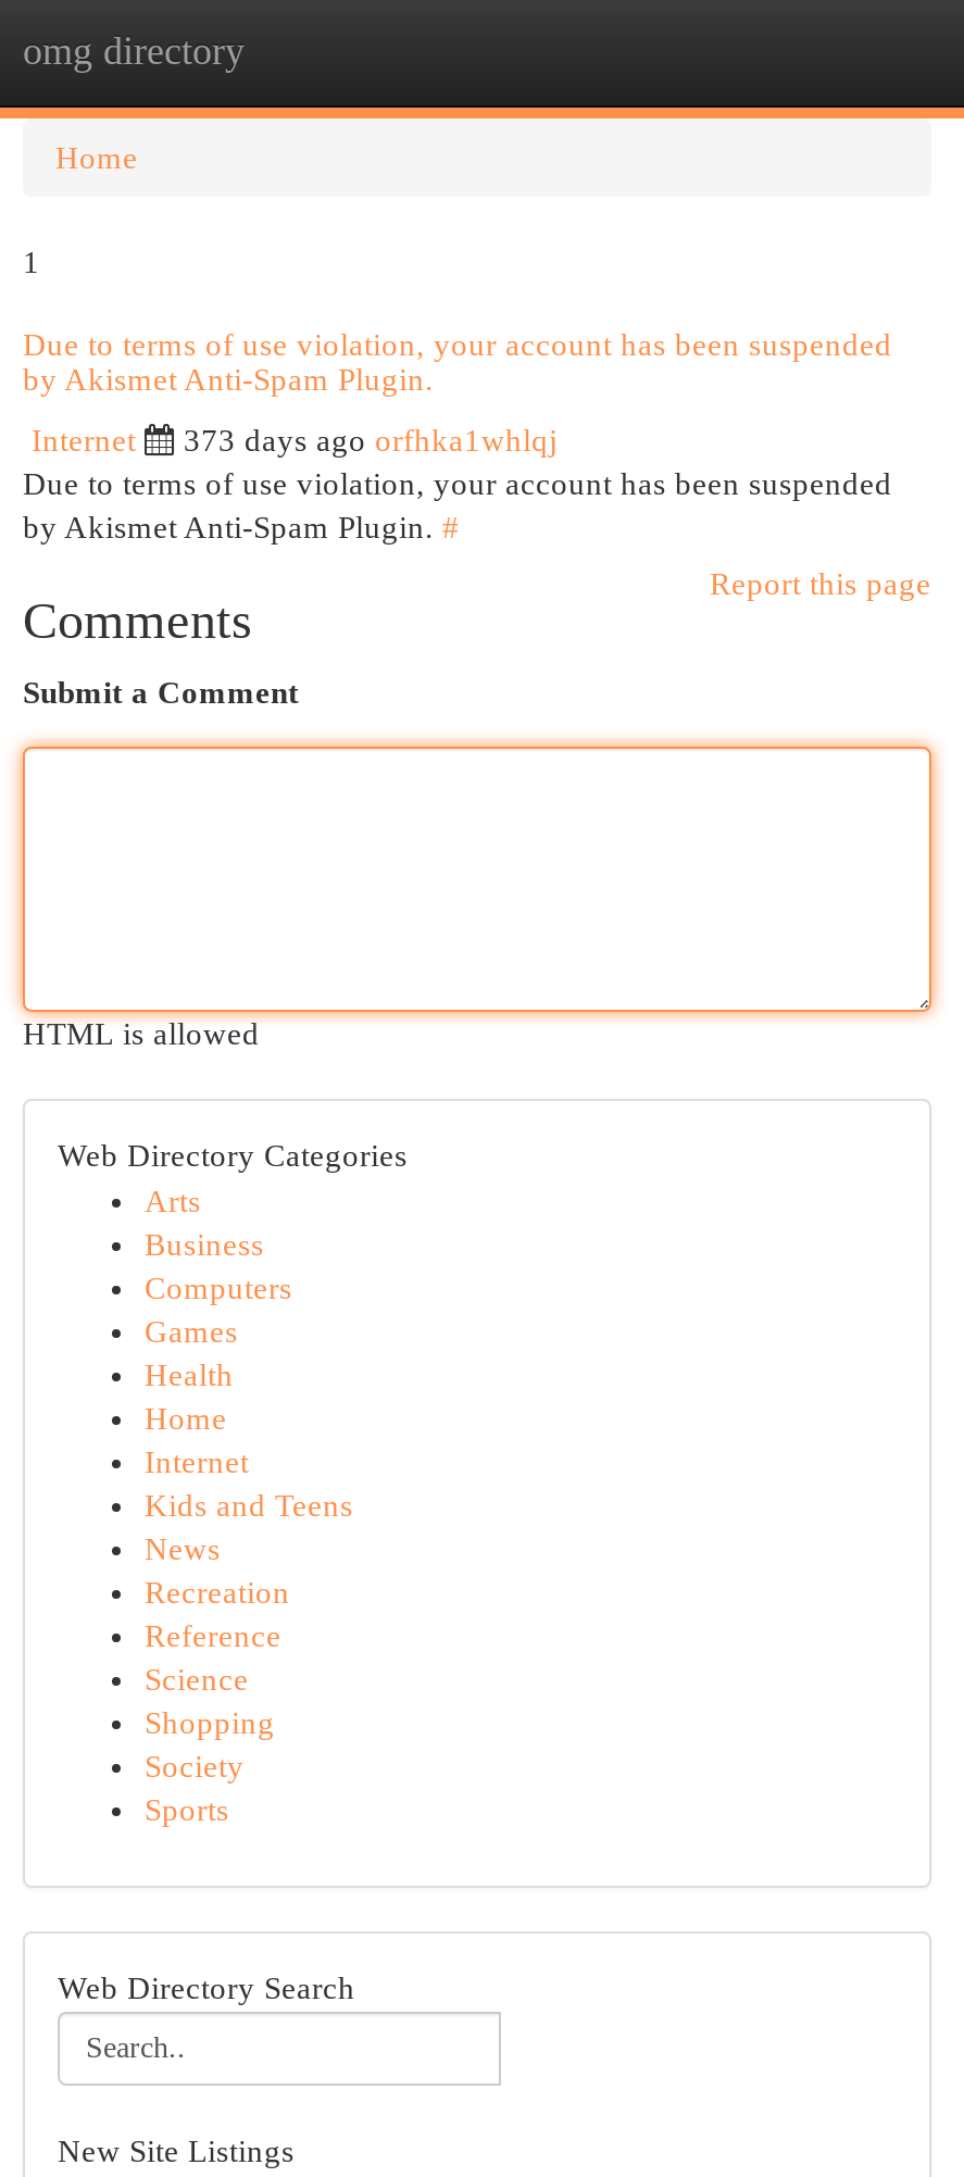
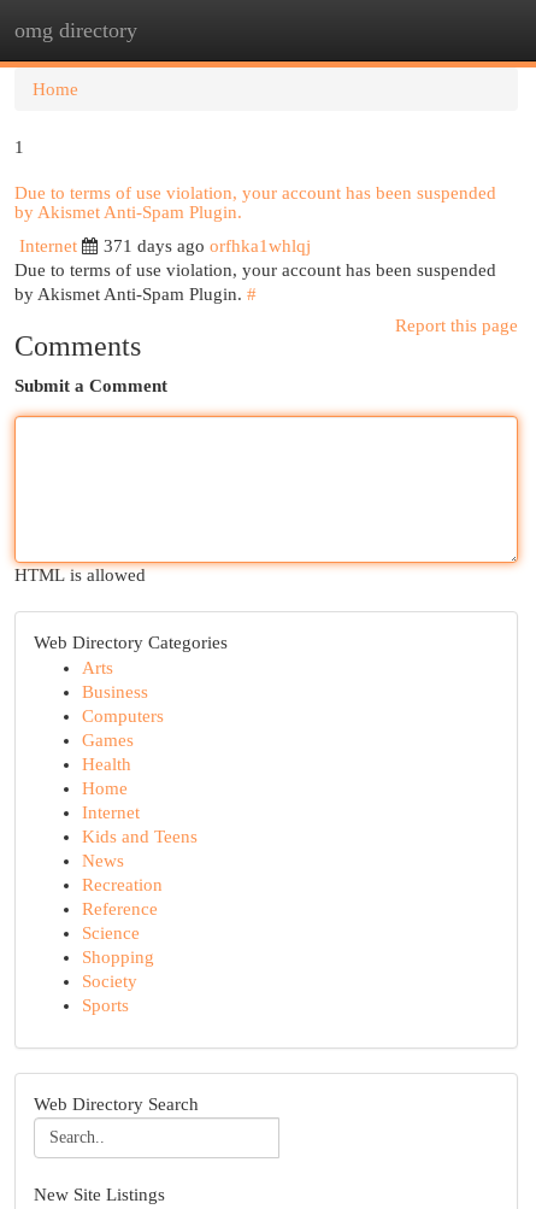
- 373 days ago orfhka1whlqj
+ 371 days ago orfhka1whlqj
